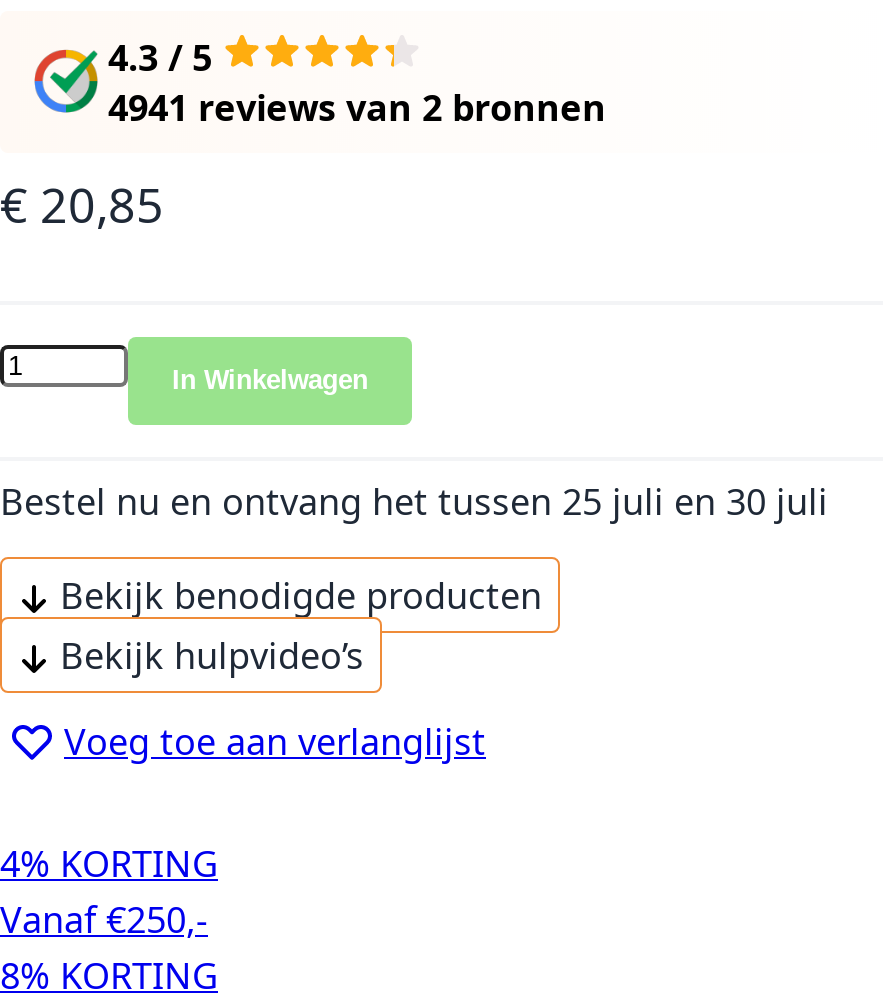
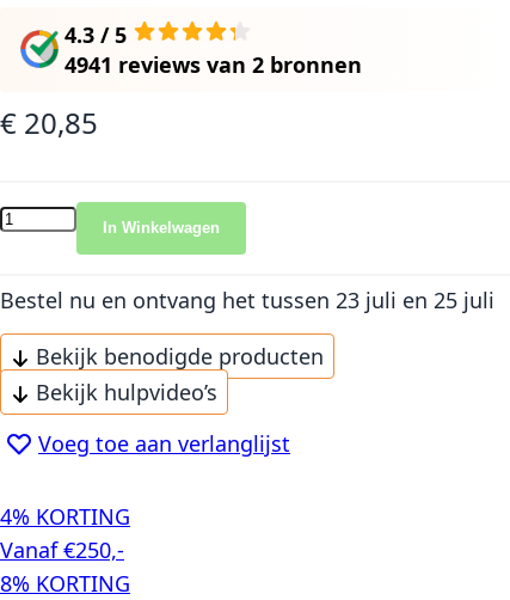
- Bestel nu en ontvang het tussen 25 juli en 30 juli
+ Bestel nu en ontvang het tussen 23 juli en 25 juli
